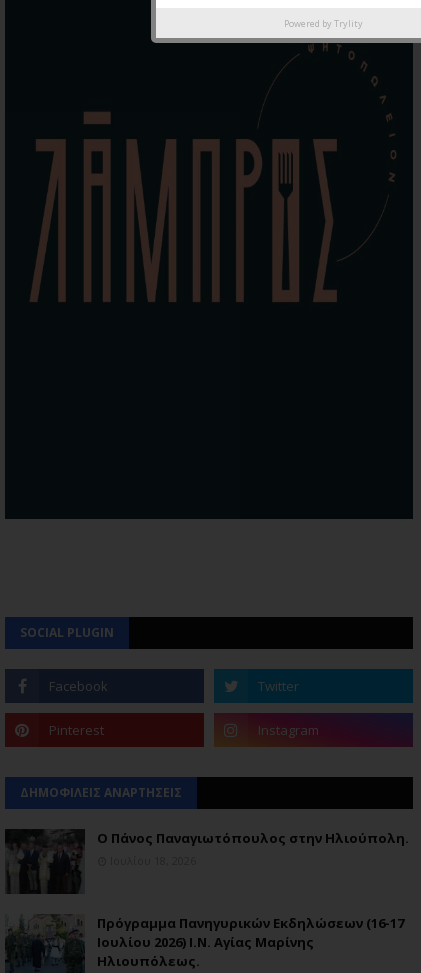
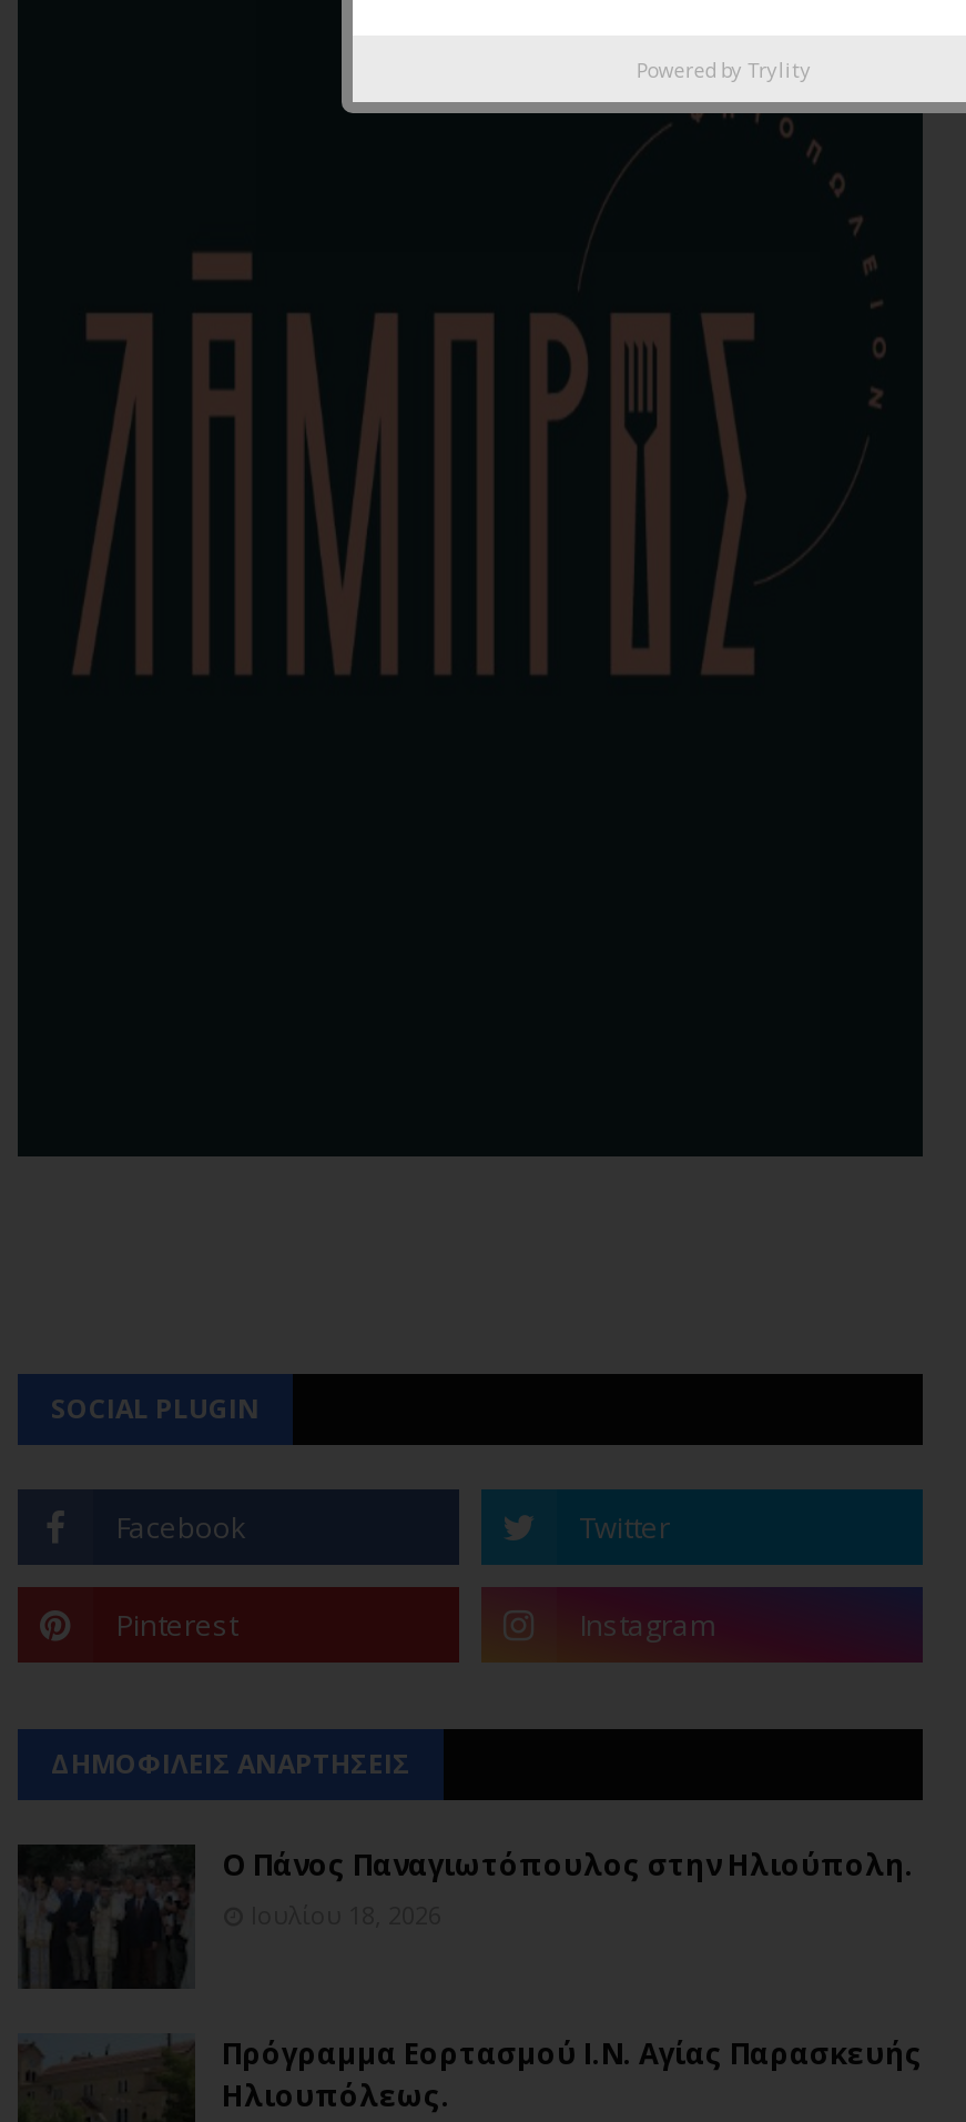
- Πρόγραμμα Πανηγυρικών Εκδηλώσεων (16-17
- Ιουλίου 2026) Ι.Ν. Αγίας Μαρίνης
+ Πρόγραμμα Εορτασμού Ι.Ν. Αγίας Παρασκευής
